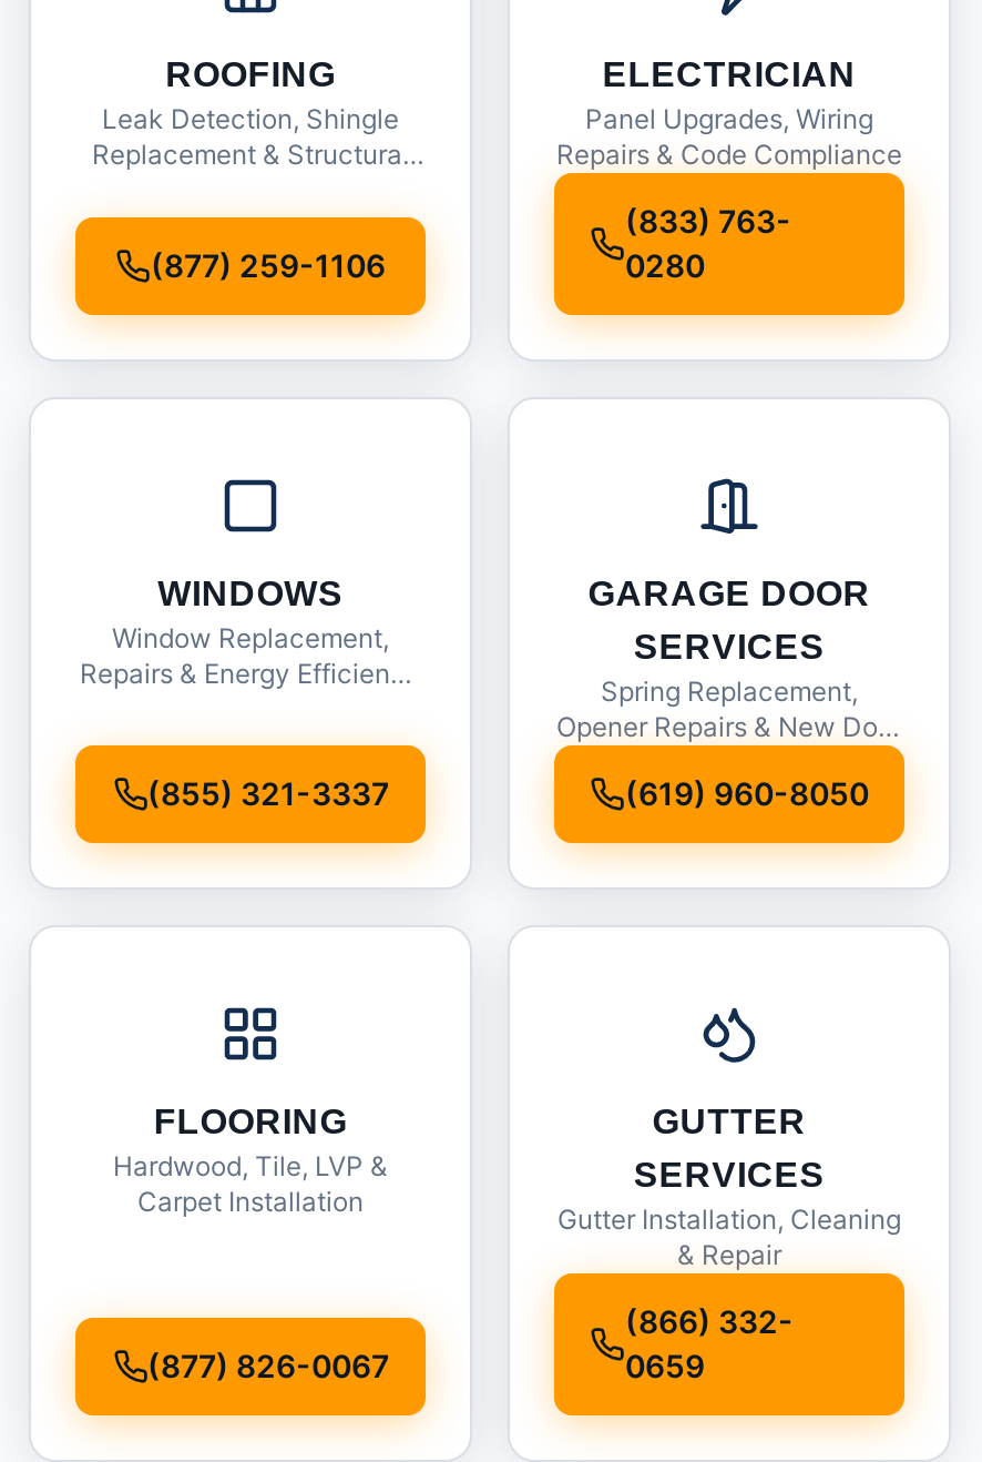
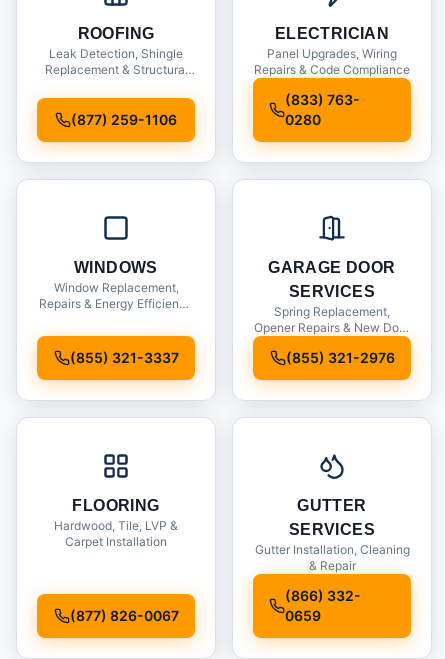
- (619) 960-8050
+ (855) 321-2976
